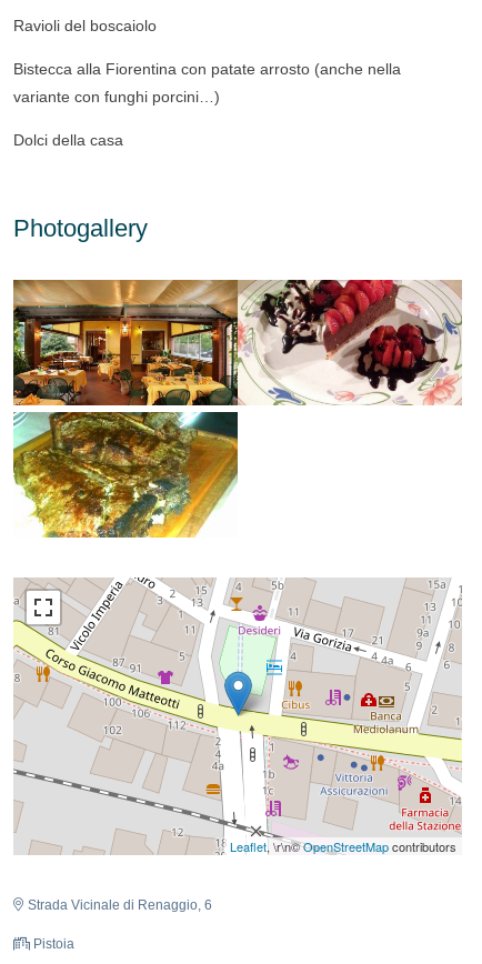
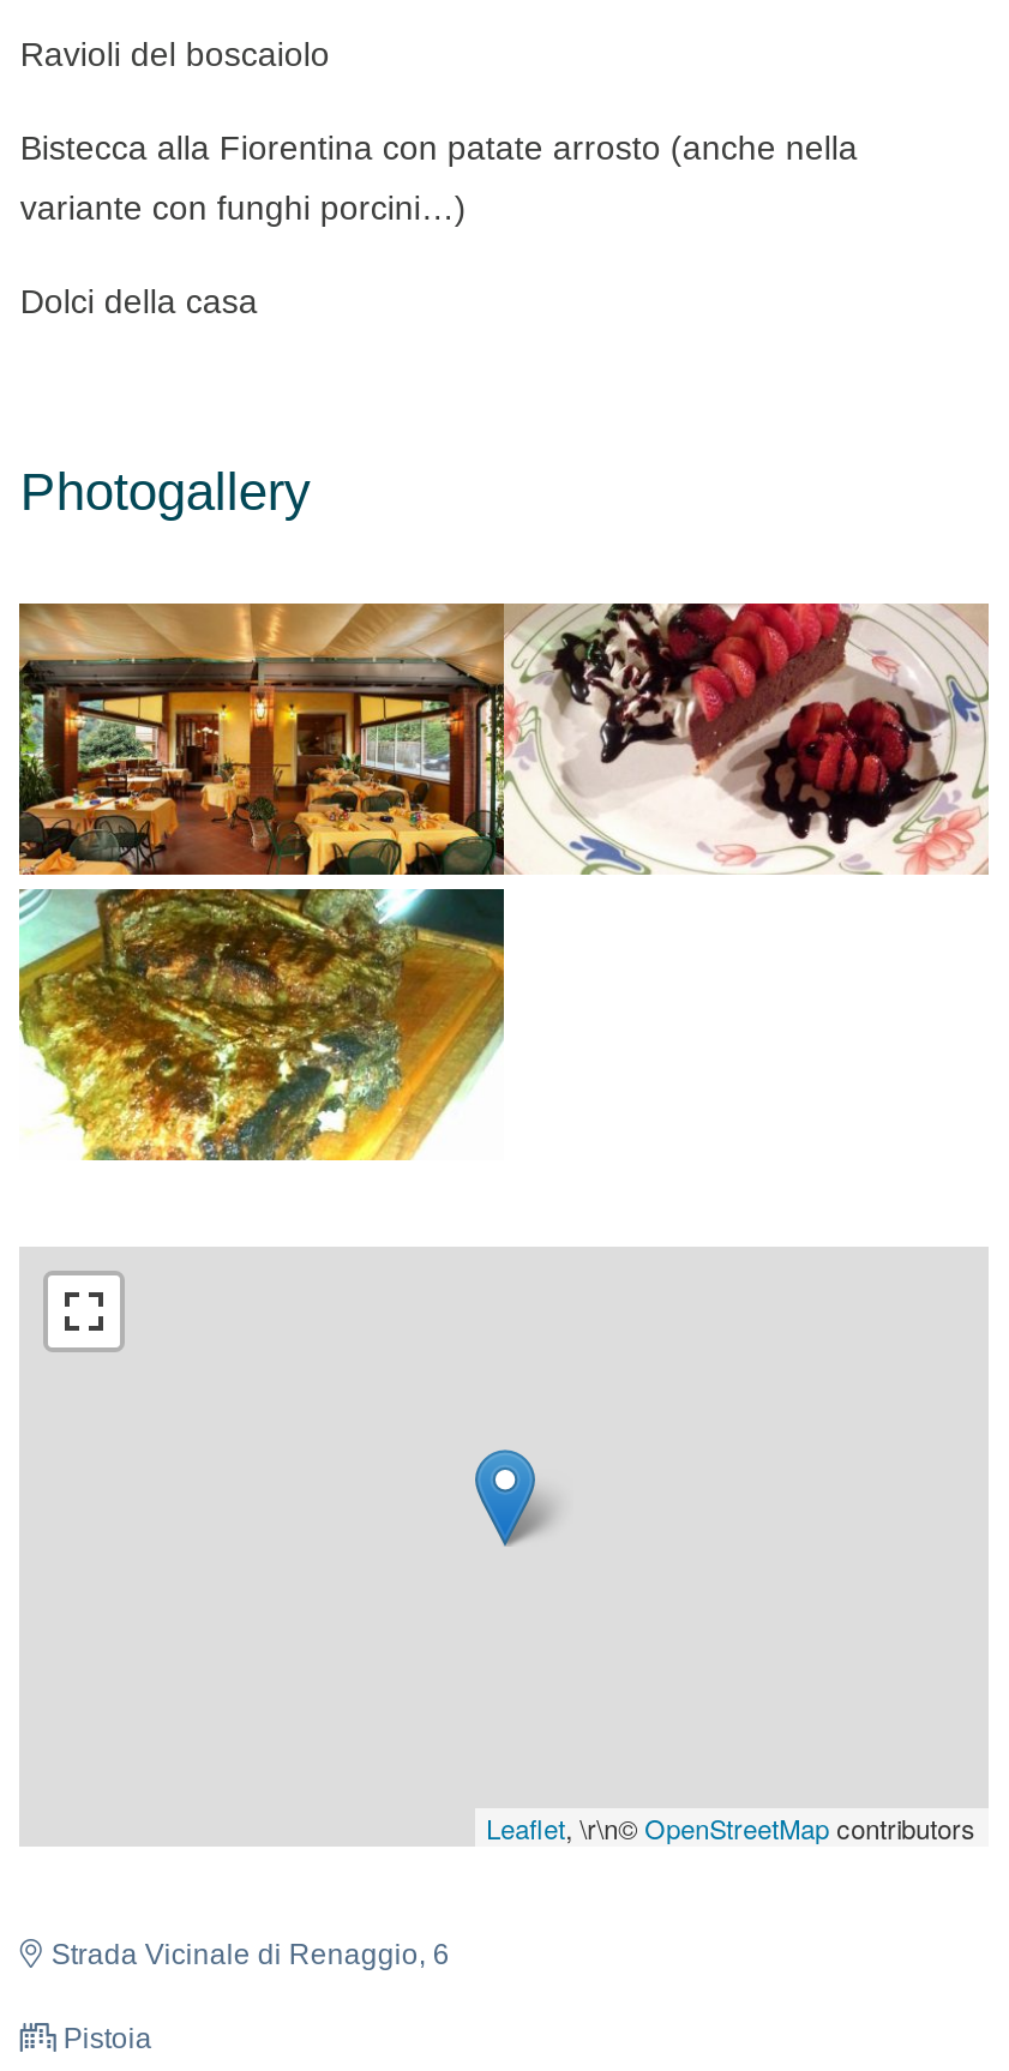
- [image]
